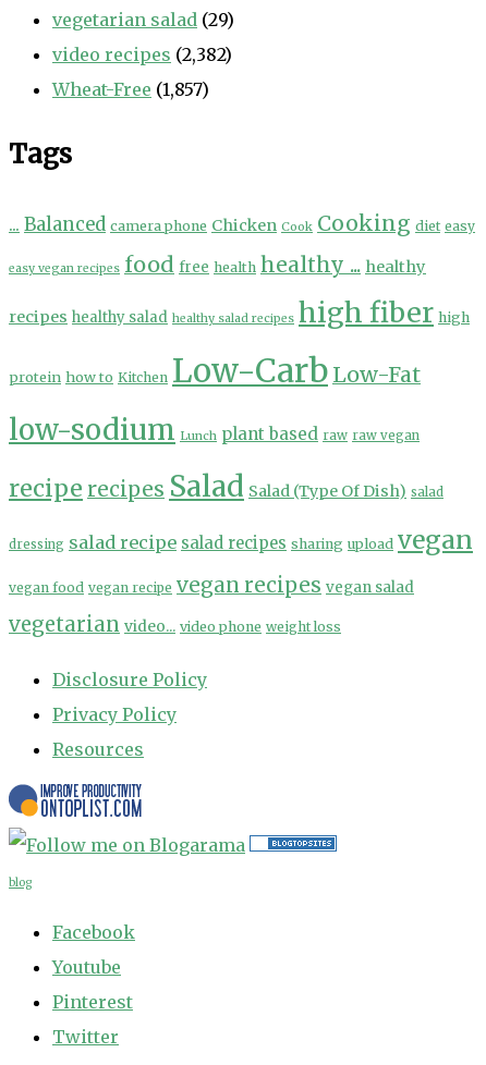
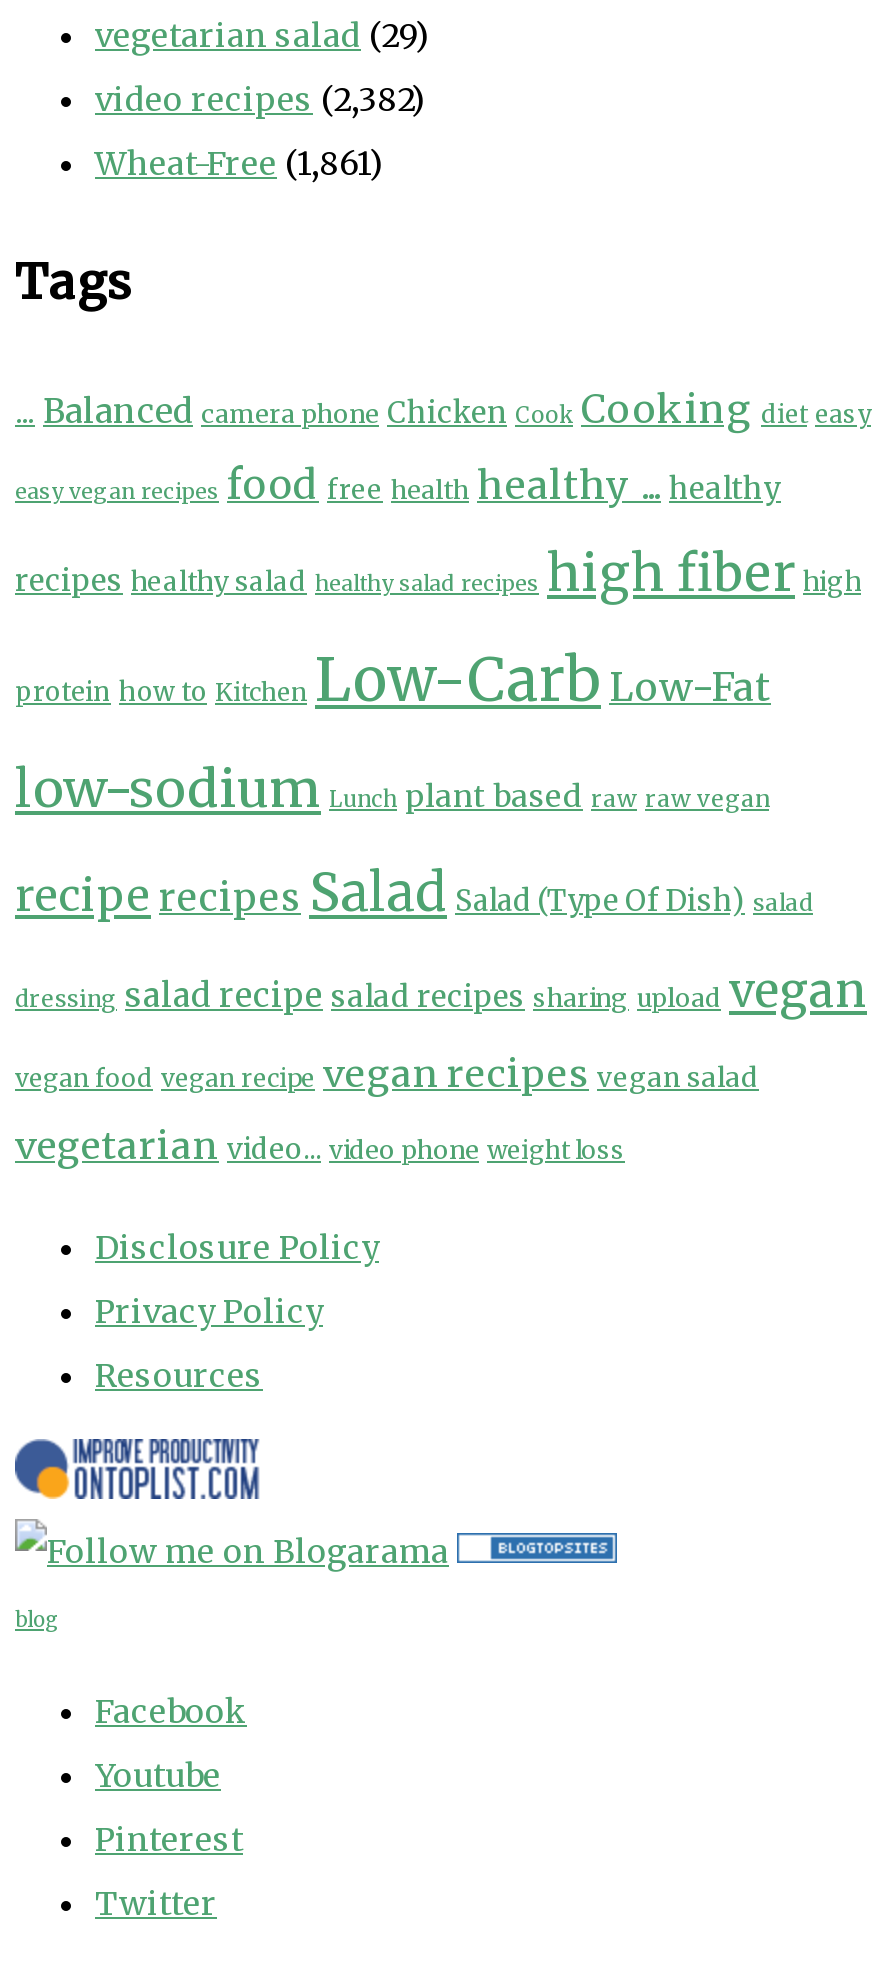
- Wheat-Free (1,857)
+ Wheat-Free (1,861)
